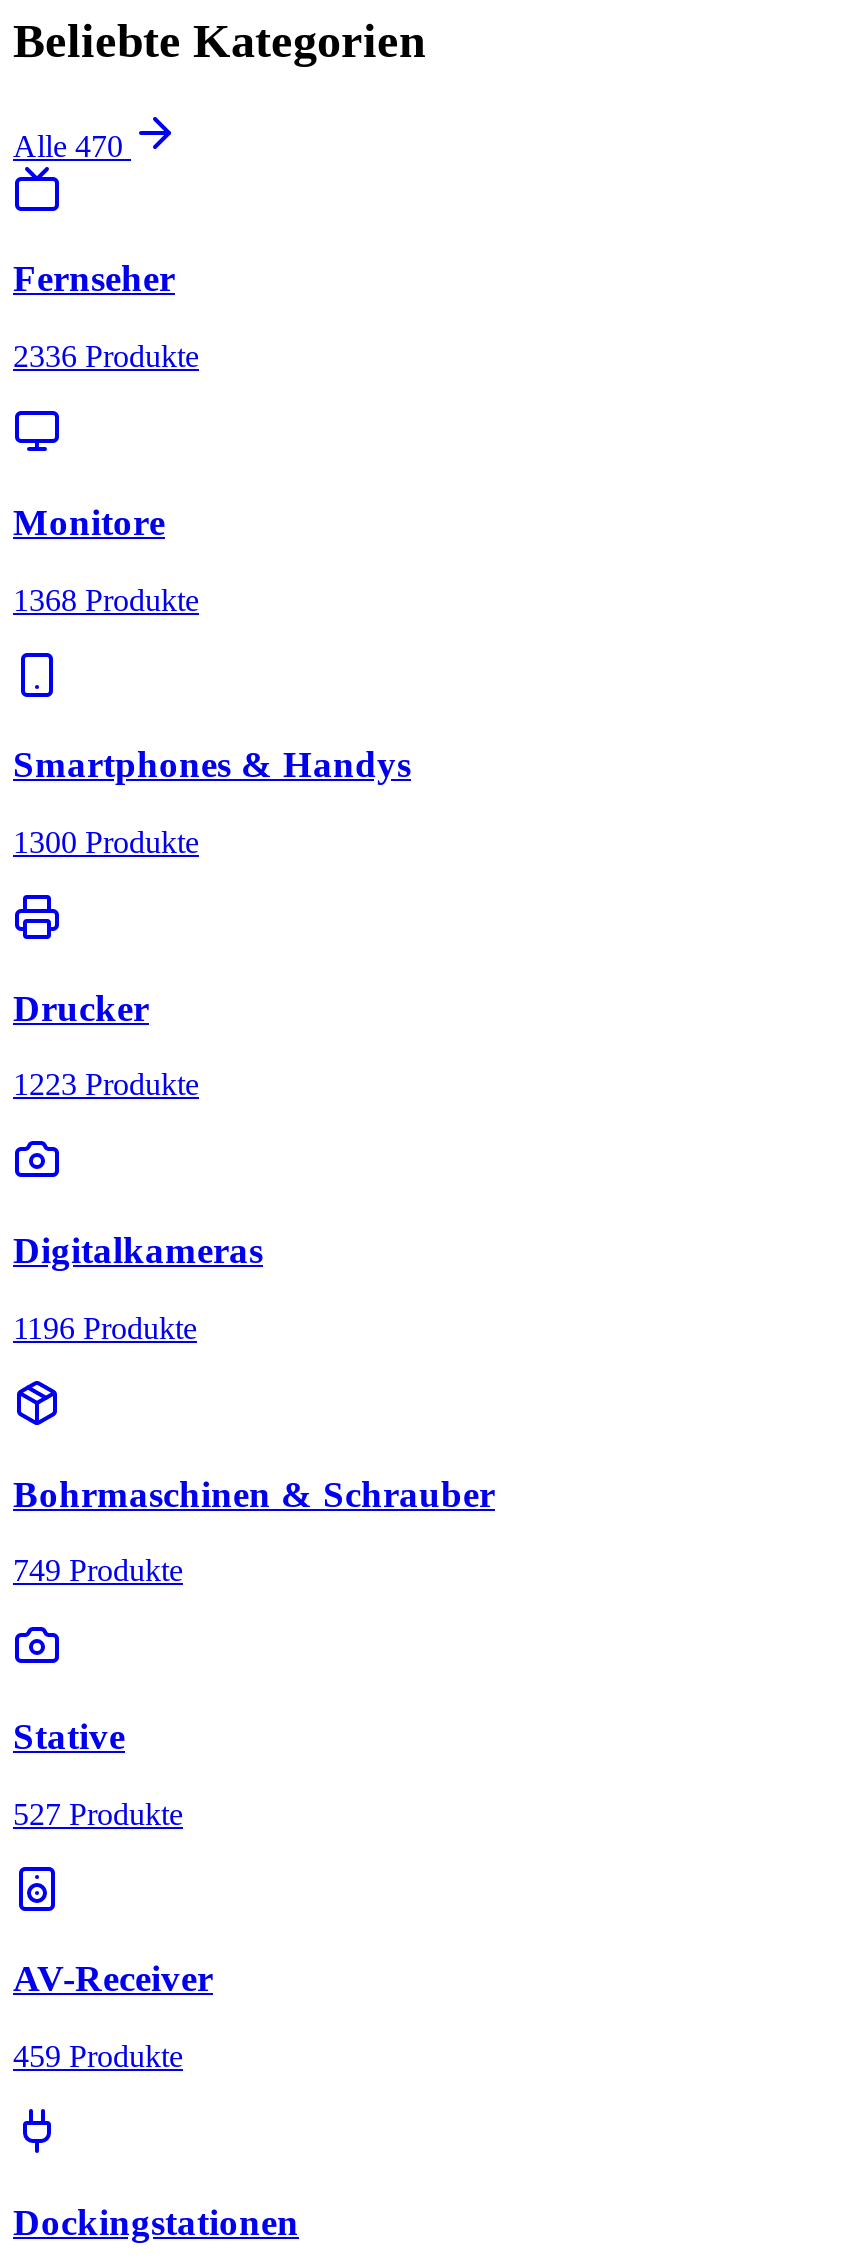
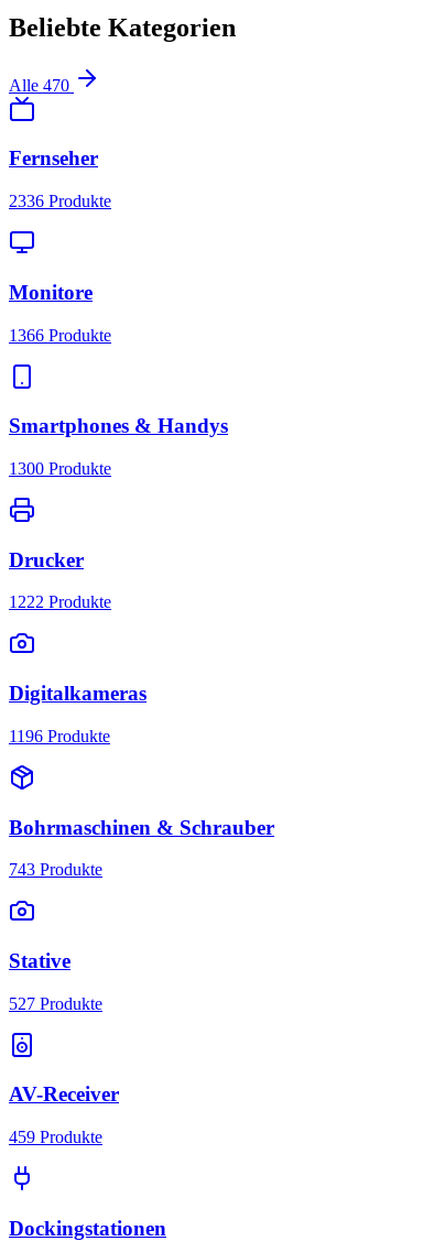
- 1368 Produkte
+ 1366 Produkte

- 1223 Produkte
+ 1222 Produkte

- 749 Produkte
+ 743 Produkte
